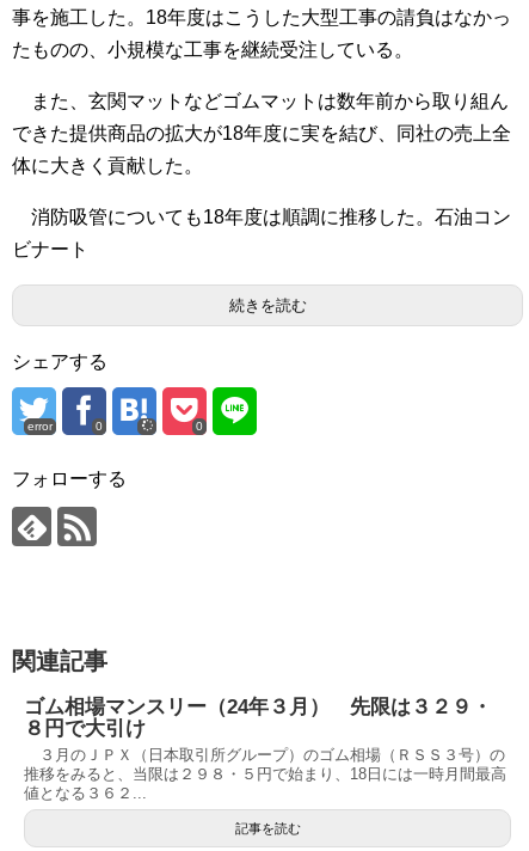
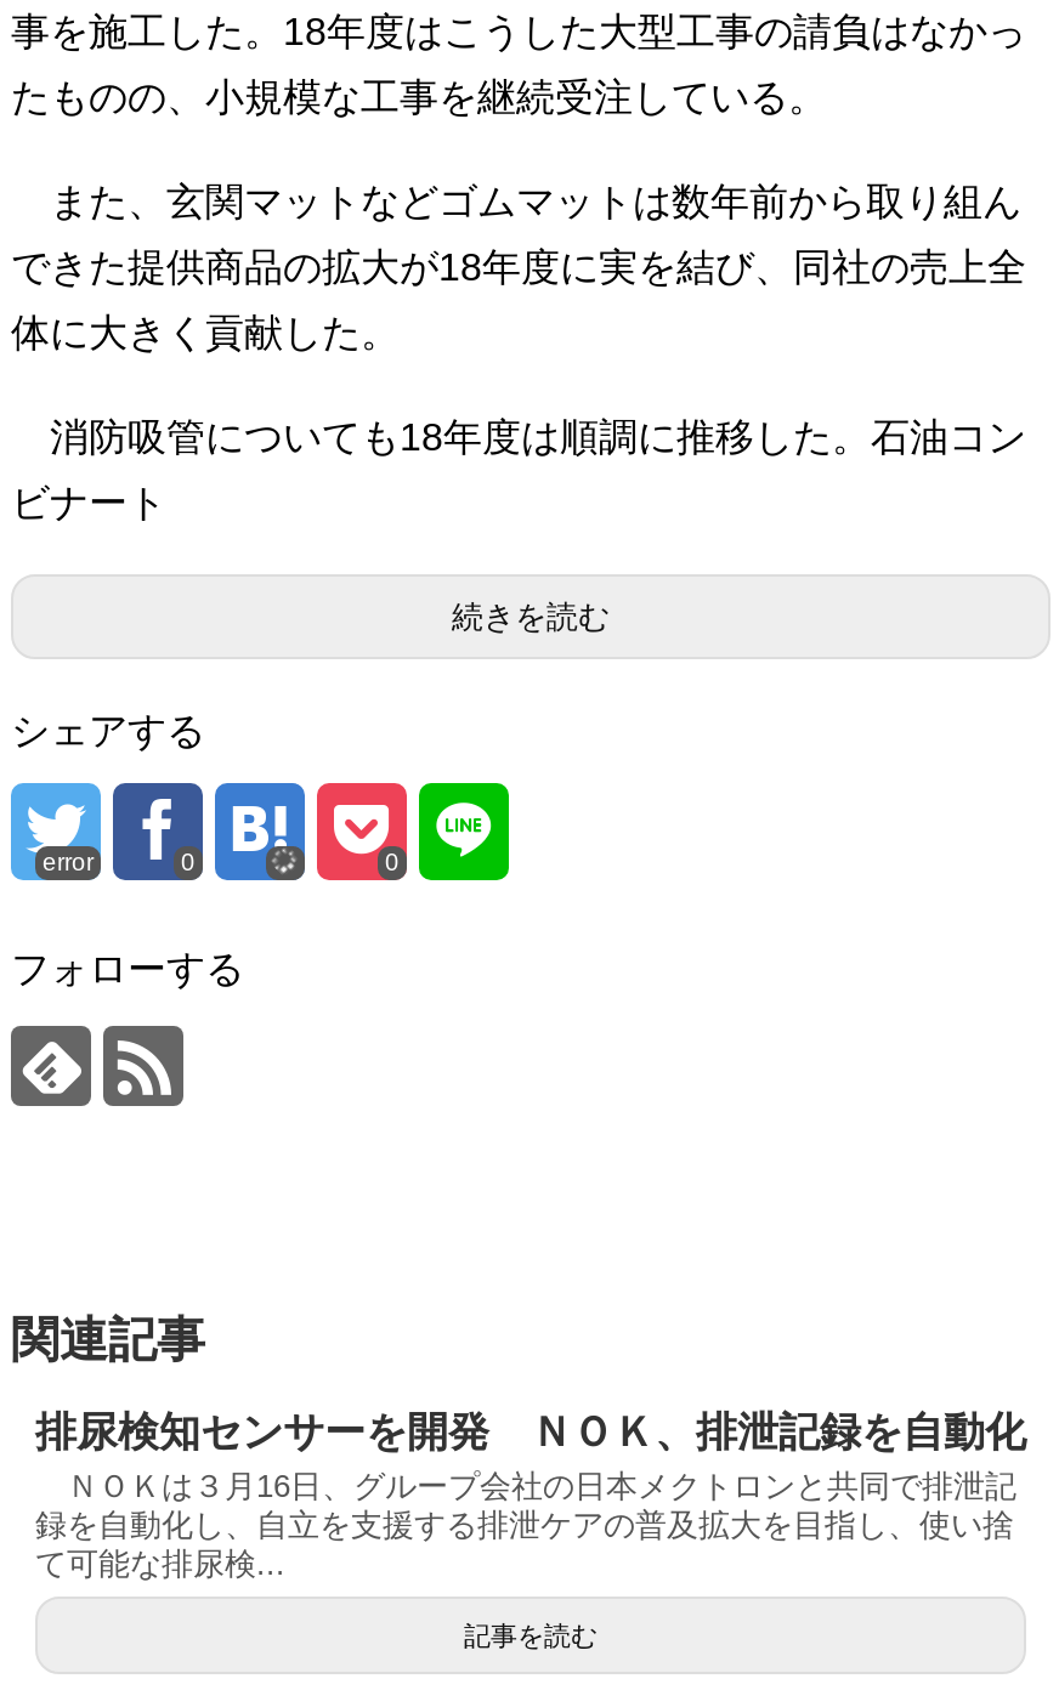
- ゴム相場マンスリー（24年３月） 先限は３２９・
- ８円で大引け
- ３月のＪＰＸ（日本取引所グループ）のゴム相場（ＲＳＳ３号）の
- 推移をみると、当限は２９８・５円で始まり、18日には一時月間最高
- 値となる３６２...
+ 排尿検知センサーを開発 ＮＯＫ、排泄記録を自動化
+ ＮＯＫは３月16日、グループ会社の日本メクトロンと共同で排泄記
+ 録を自動化し、自立を支援する排泄ケアの普及拡大を目指し、使い捨
+ て可能な排尿検...
